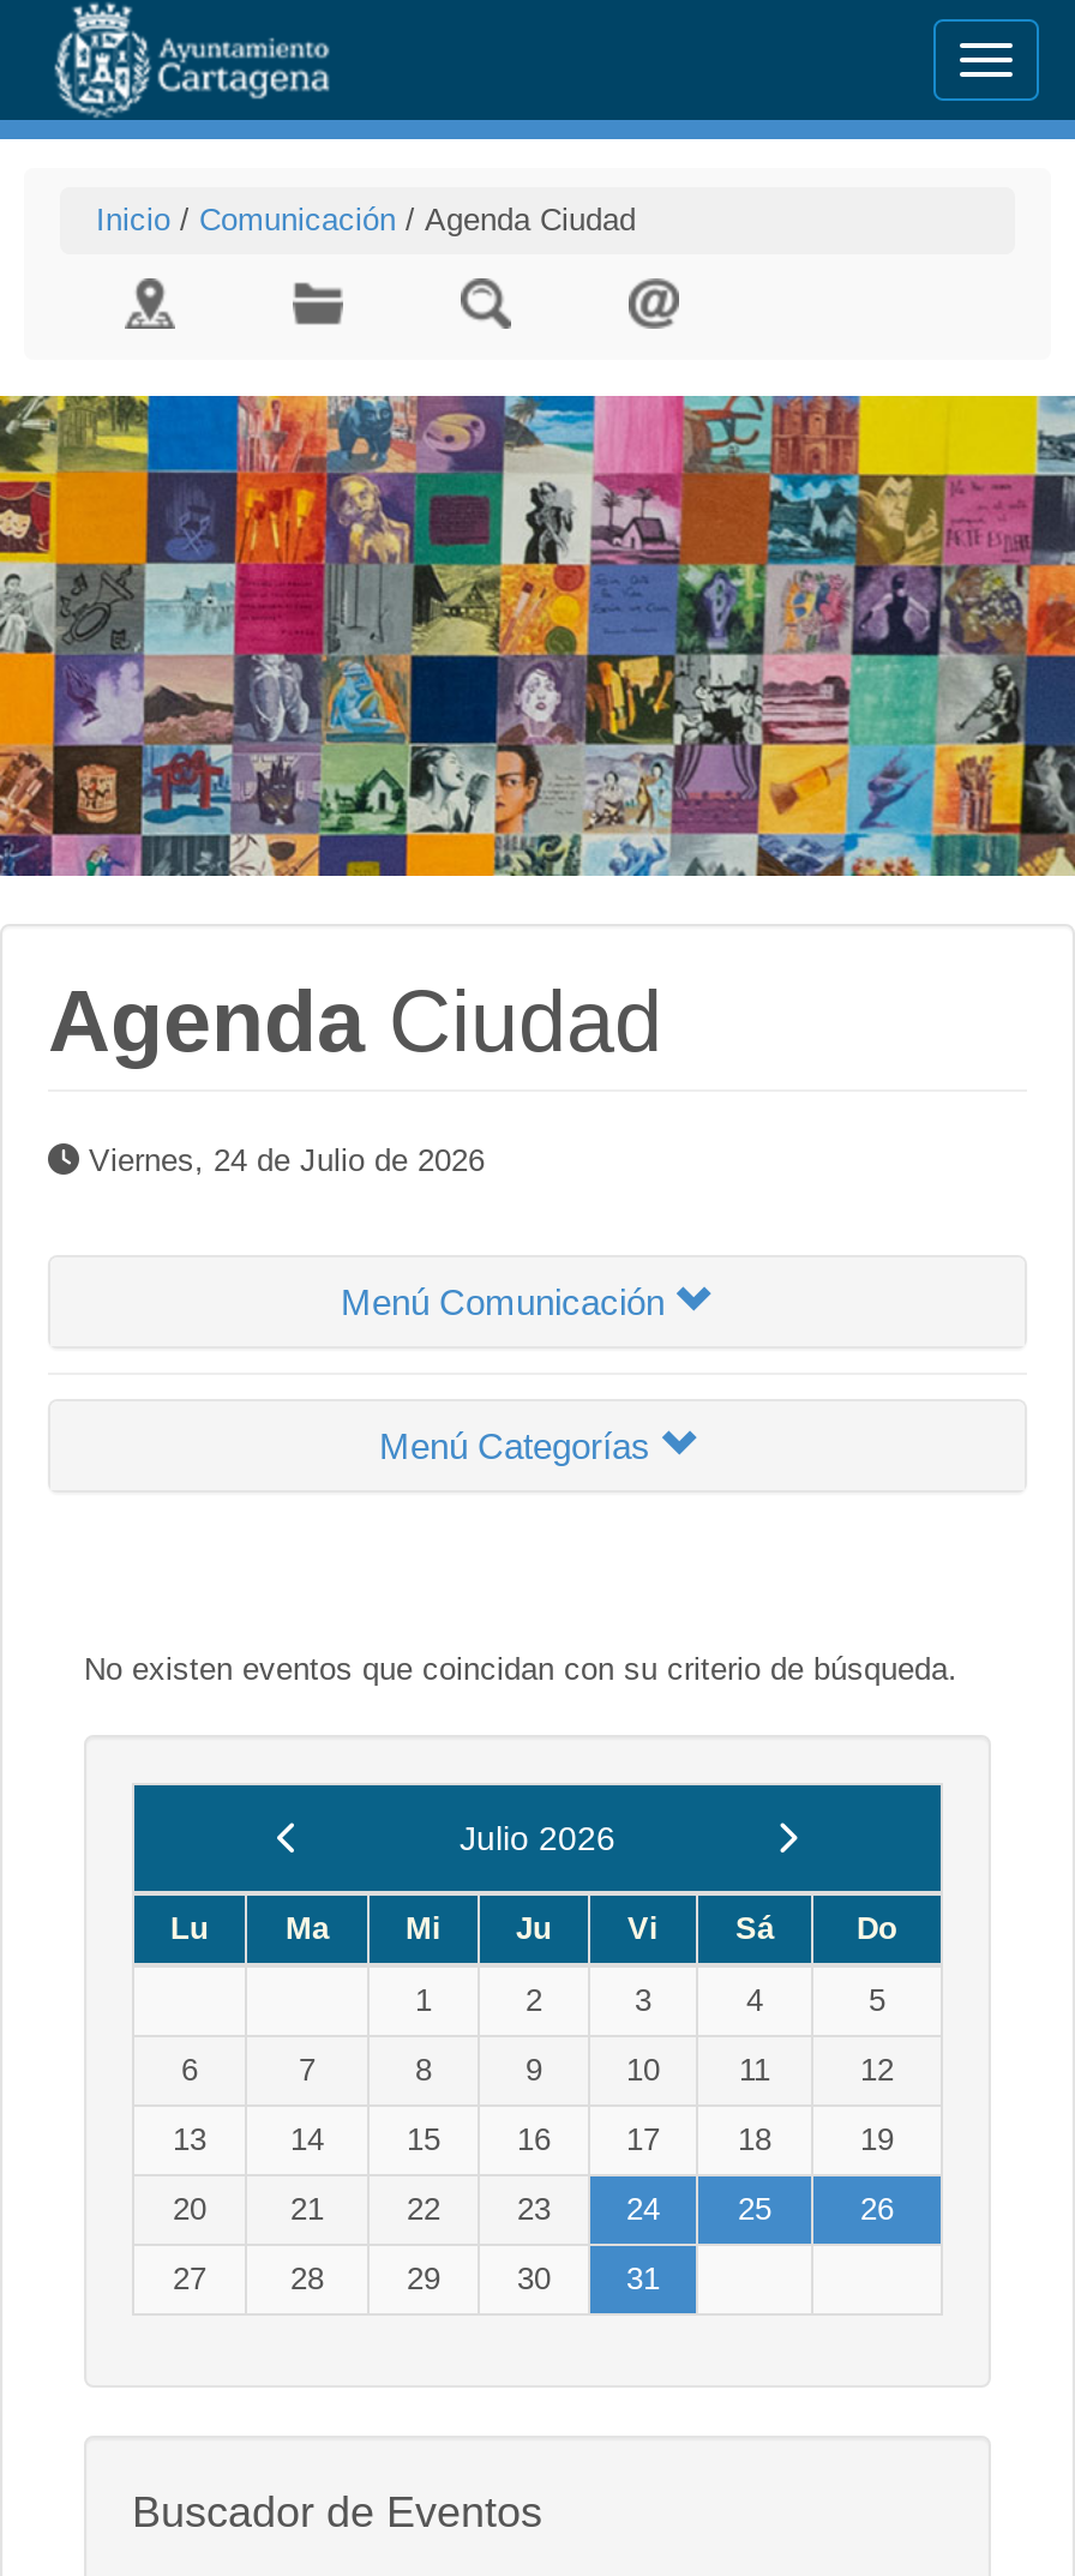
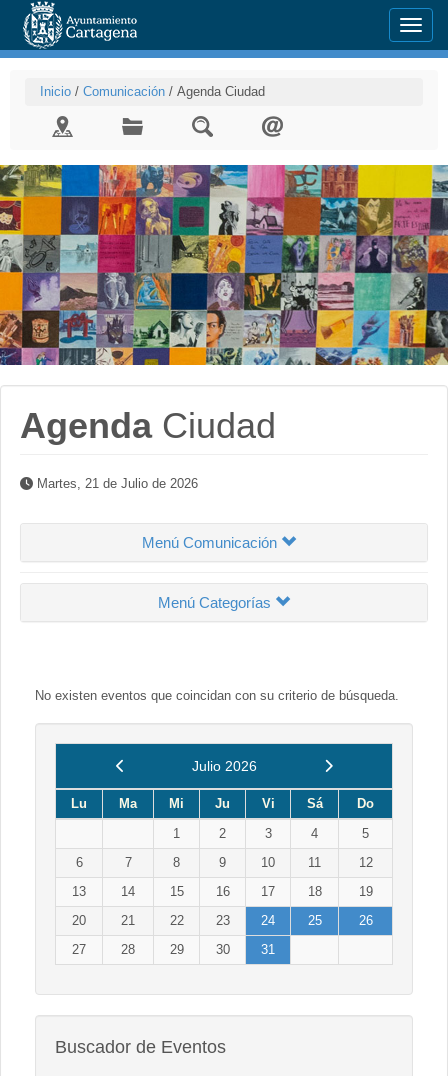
- Viernes, 24 de Julio de 2026
+ Martes, 21 de Julio de 2026
